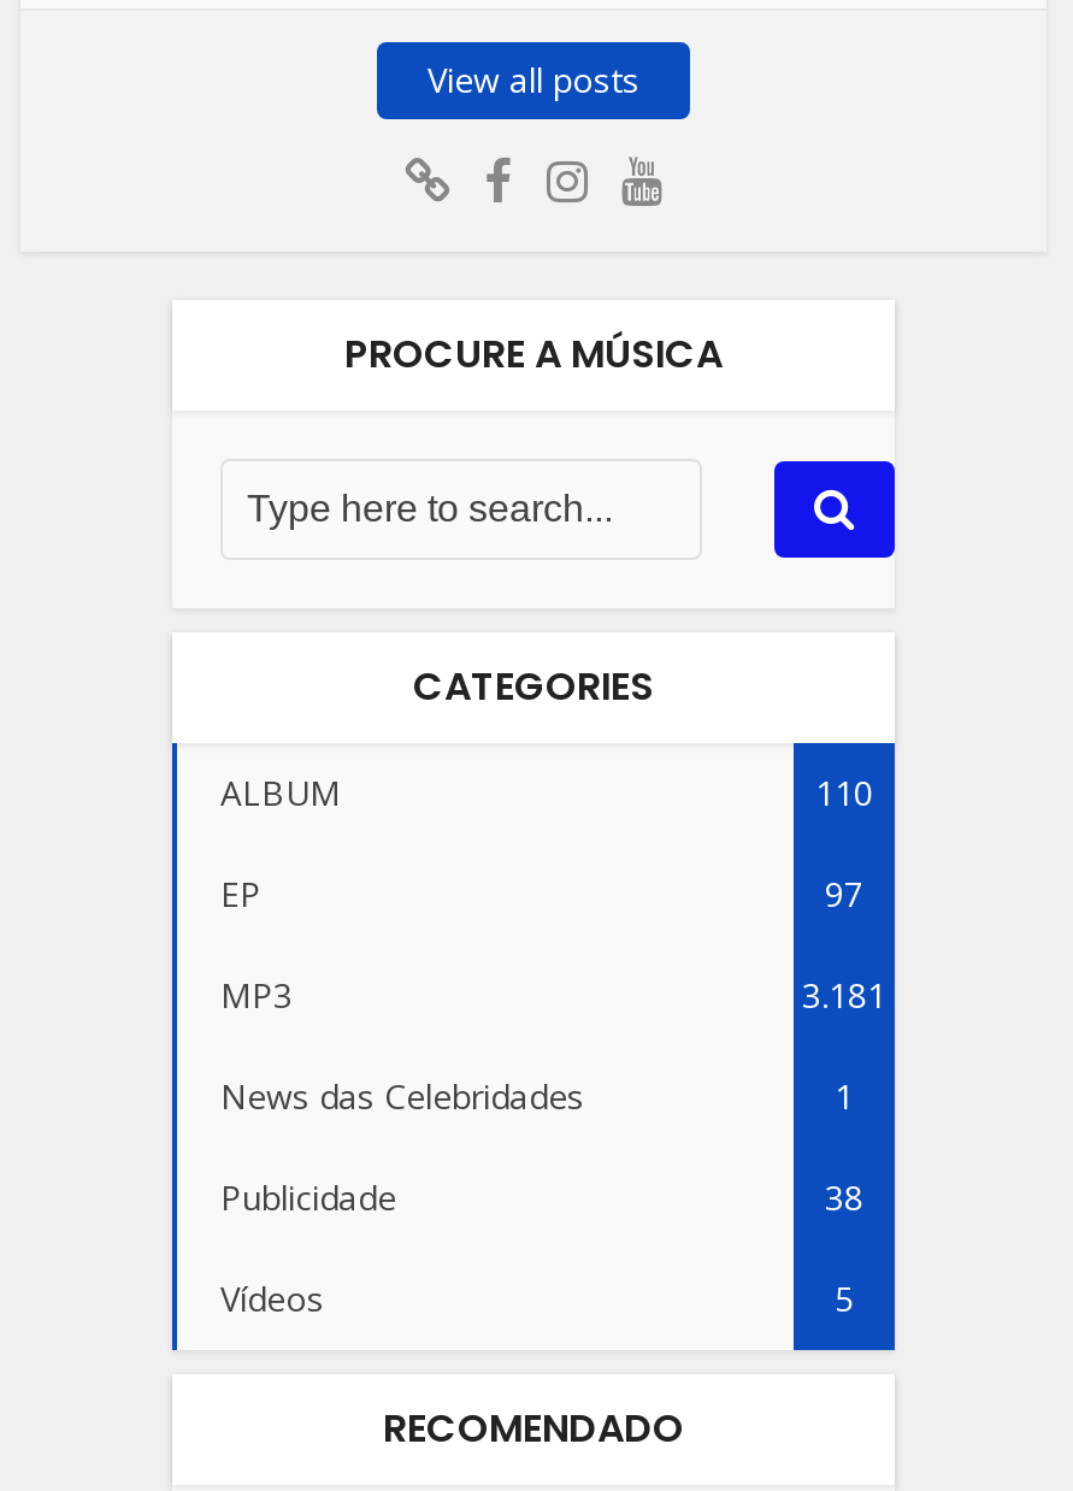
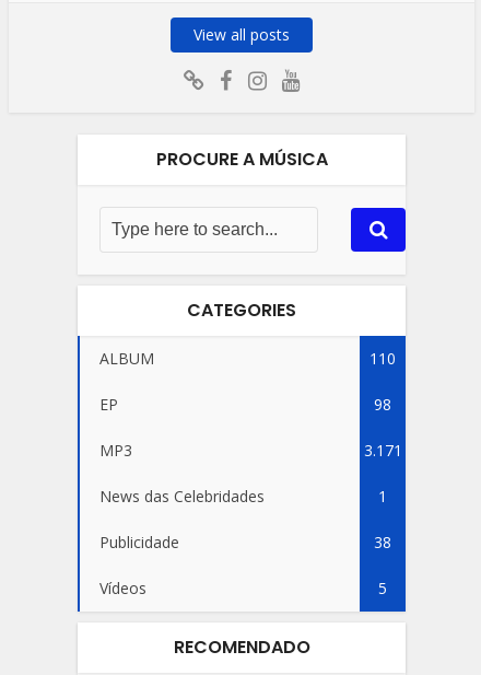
- 97
+ 98

- 3.181
+ 3.171
